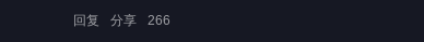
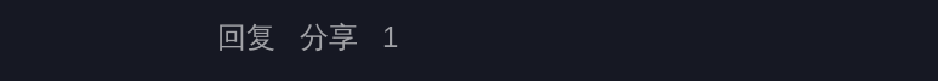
- 回复 分享 266
+ 回复 分享 1
